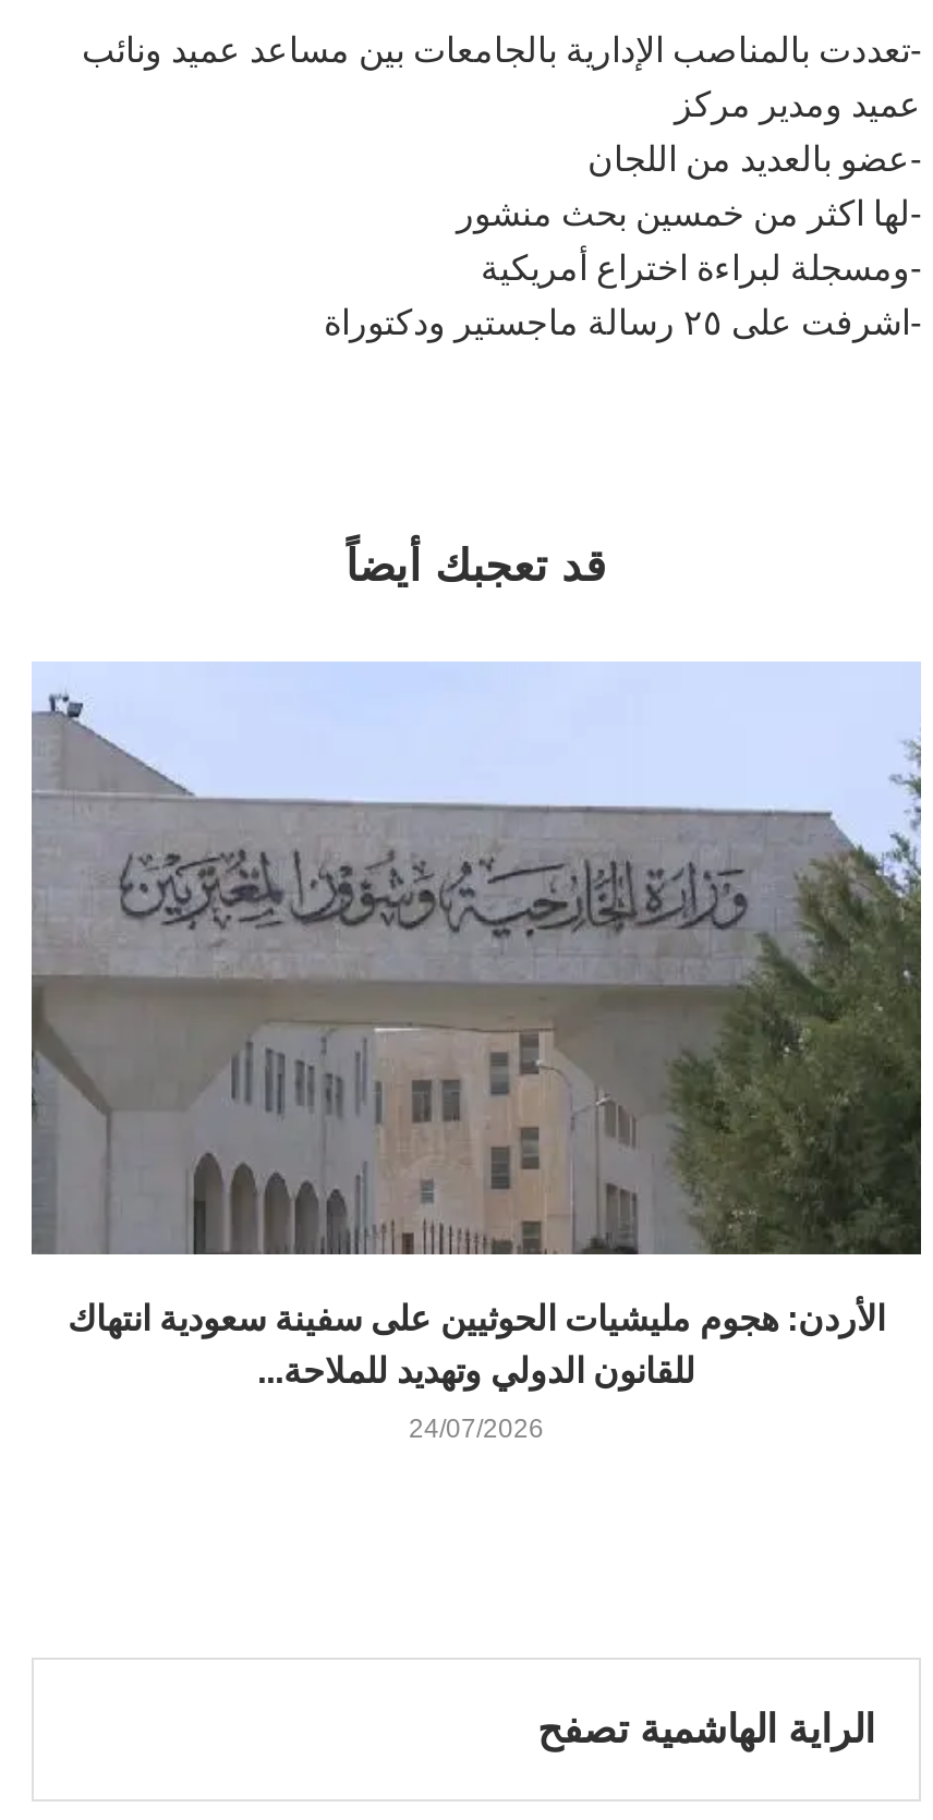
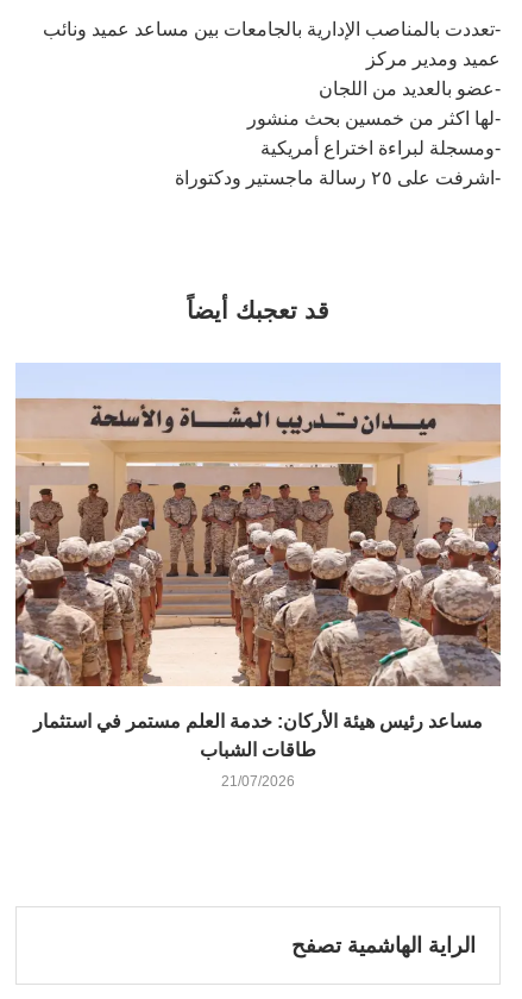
- [image]
- الأردن: هجوم مليشيات الحوثيين على سفينة سعودية انتهاك
- للقانون الدولي وتهديد للملاحة...
+ [image]
+ مساعد رئيس هيئة الأركان: خدمة العلم مستمر في استثمار
+ طاقات الشباب

- 24/07/2026
+ 21/07/2026
